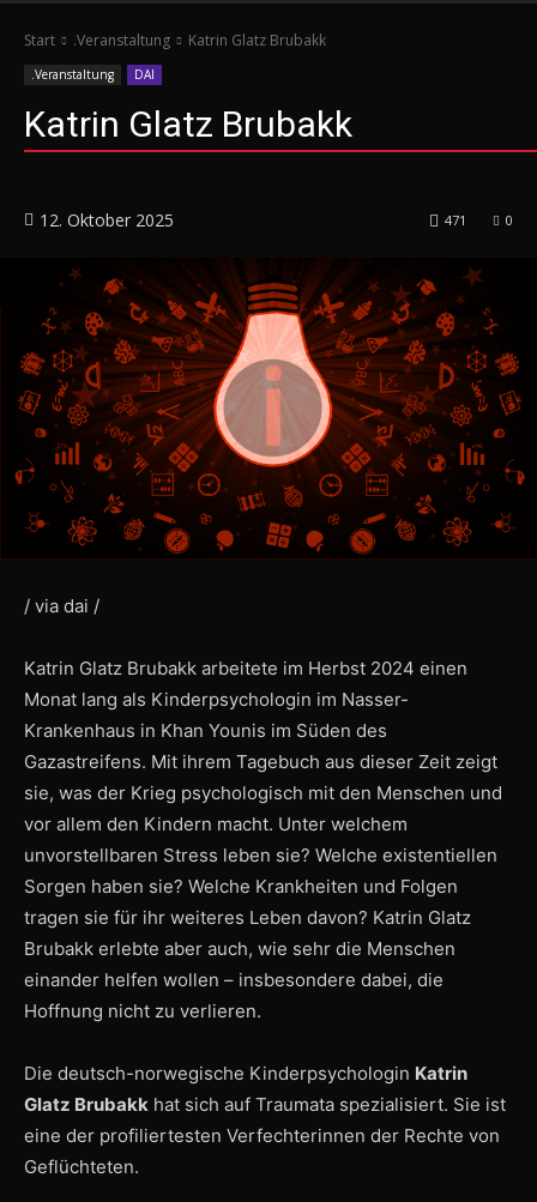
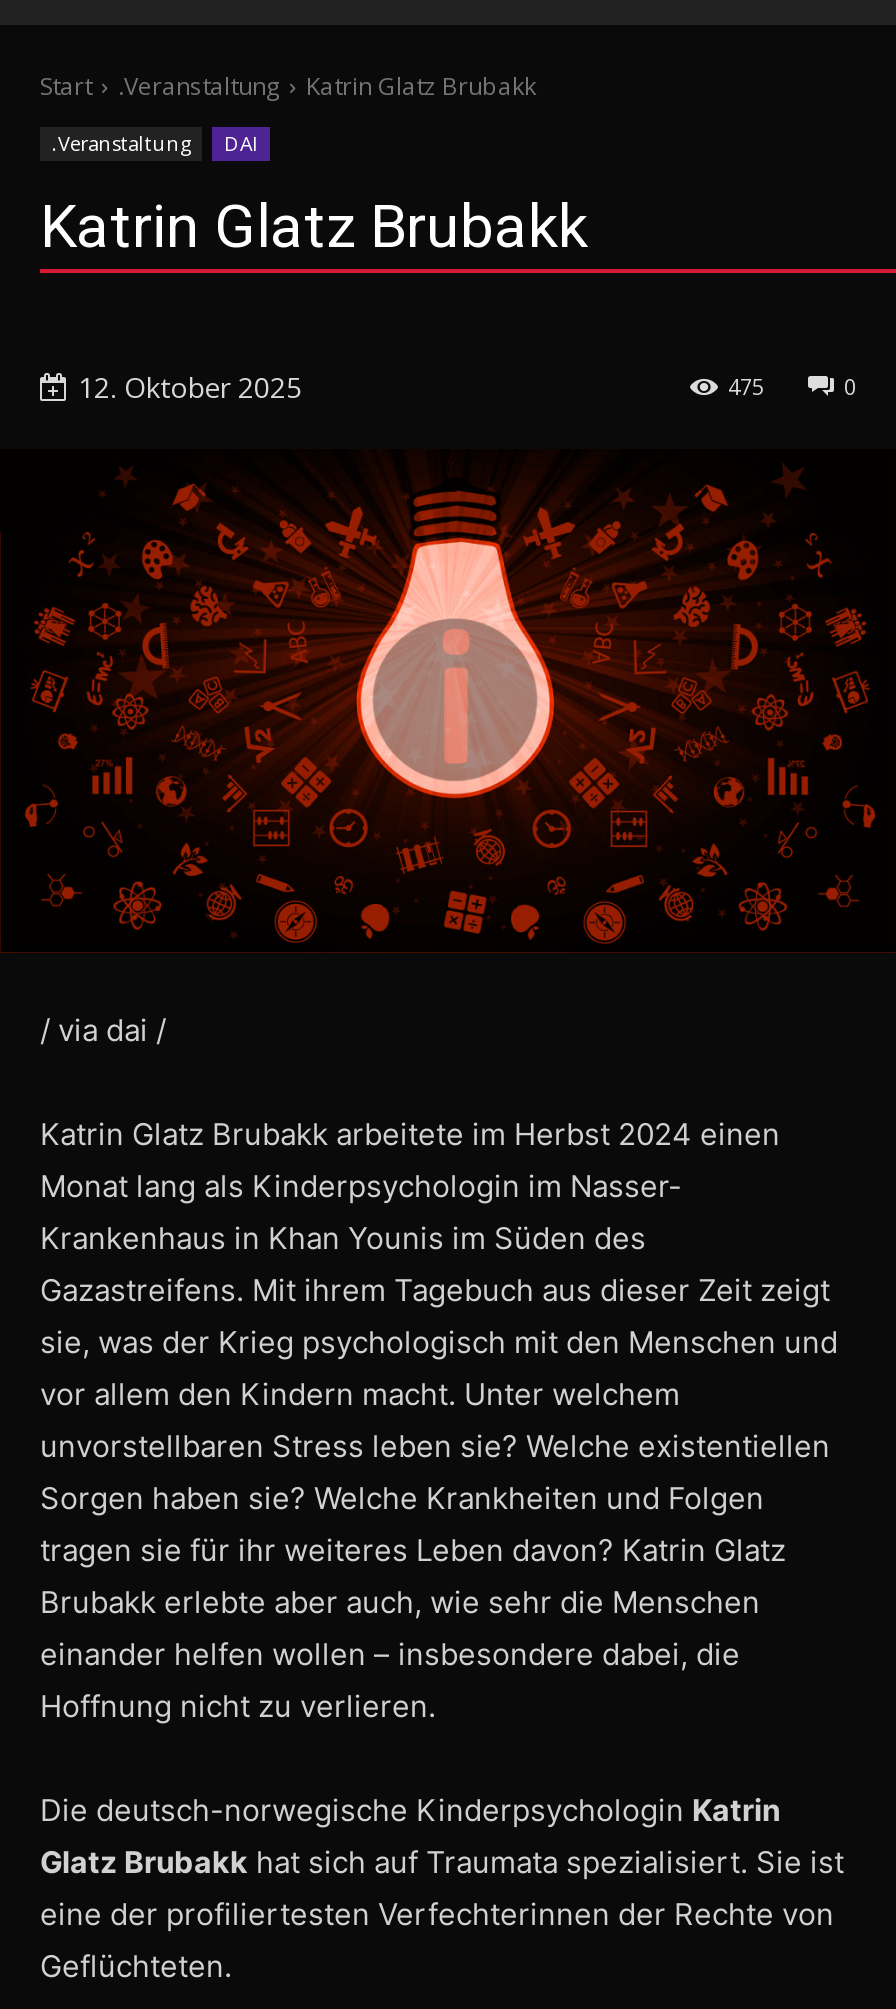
- 471
+ 475
